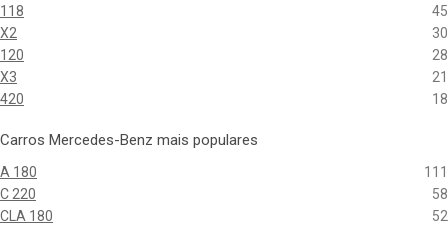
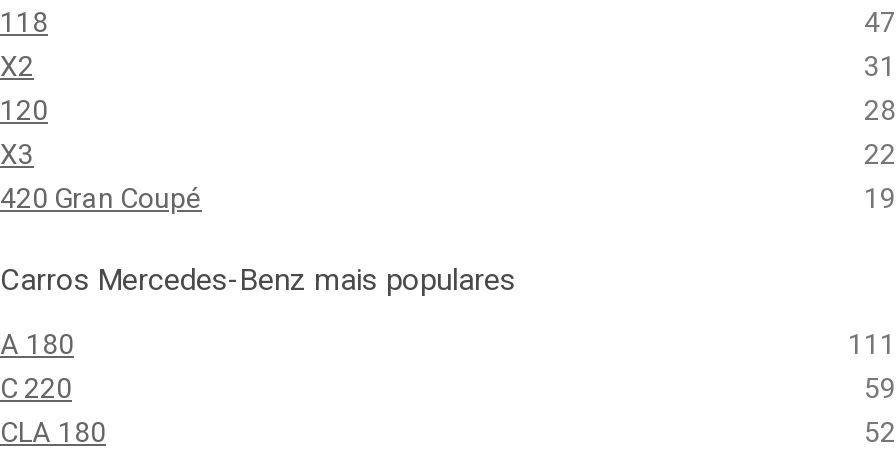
- 45
+ 47

- 30
+ 31

- 21
- 420
- 18
+ 22
+ 420 Gran Coupé
+ 19

- 58
+ 59
